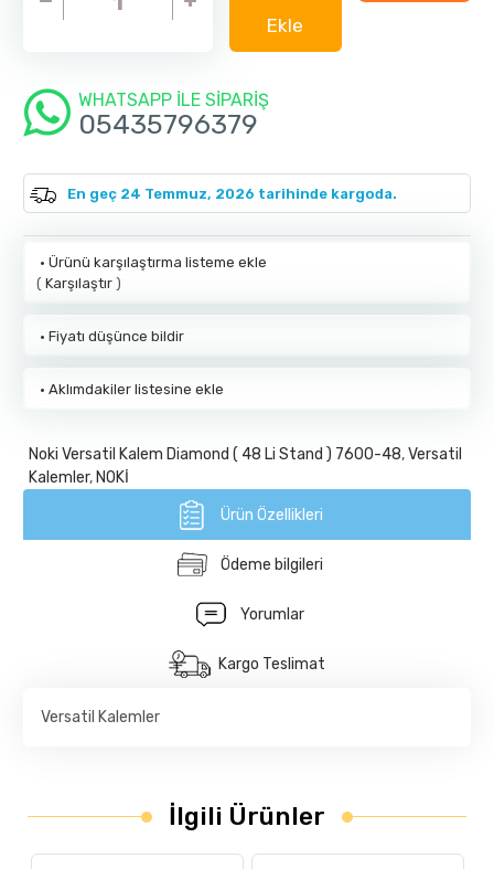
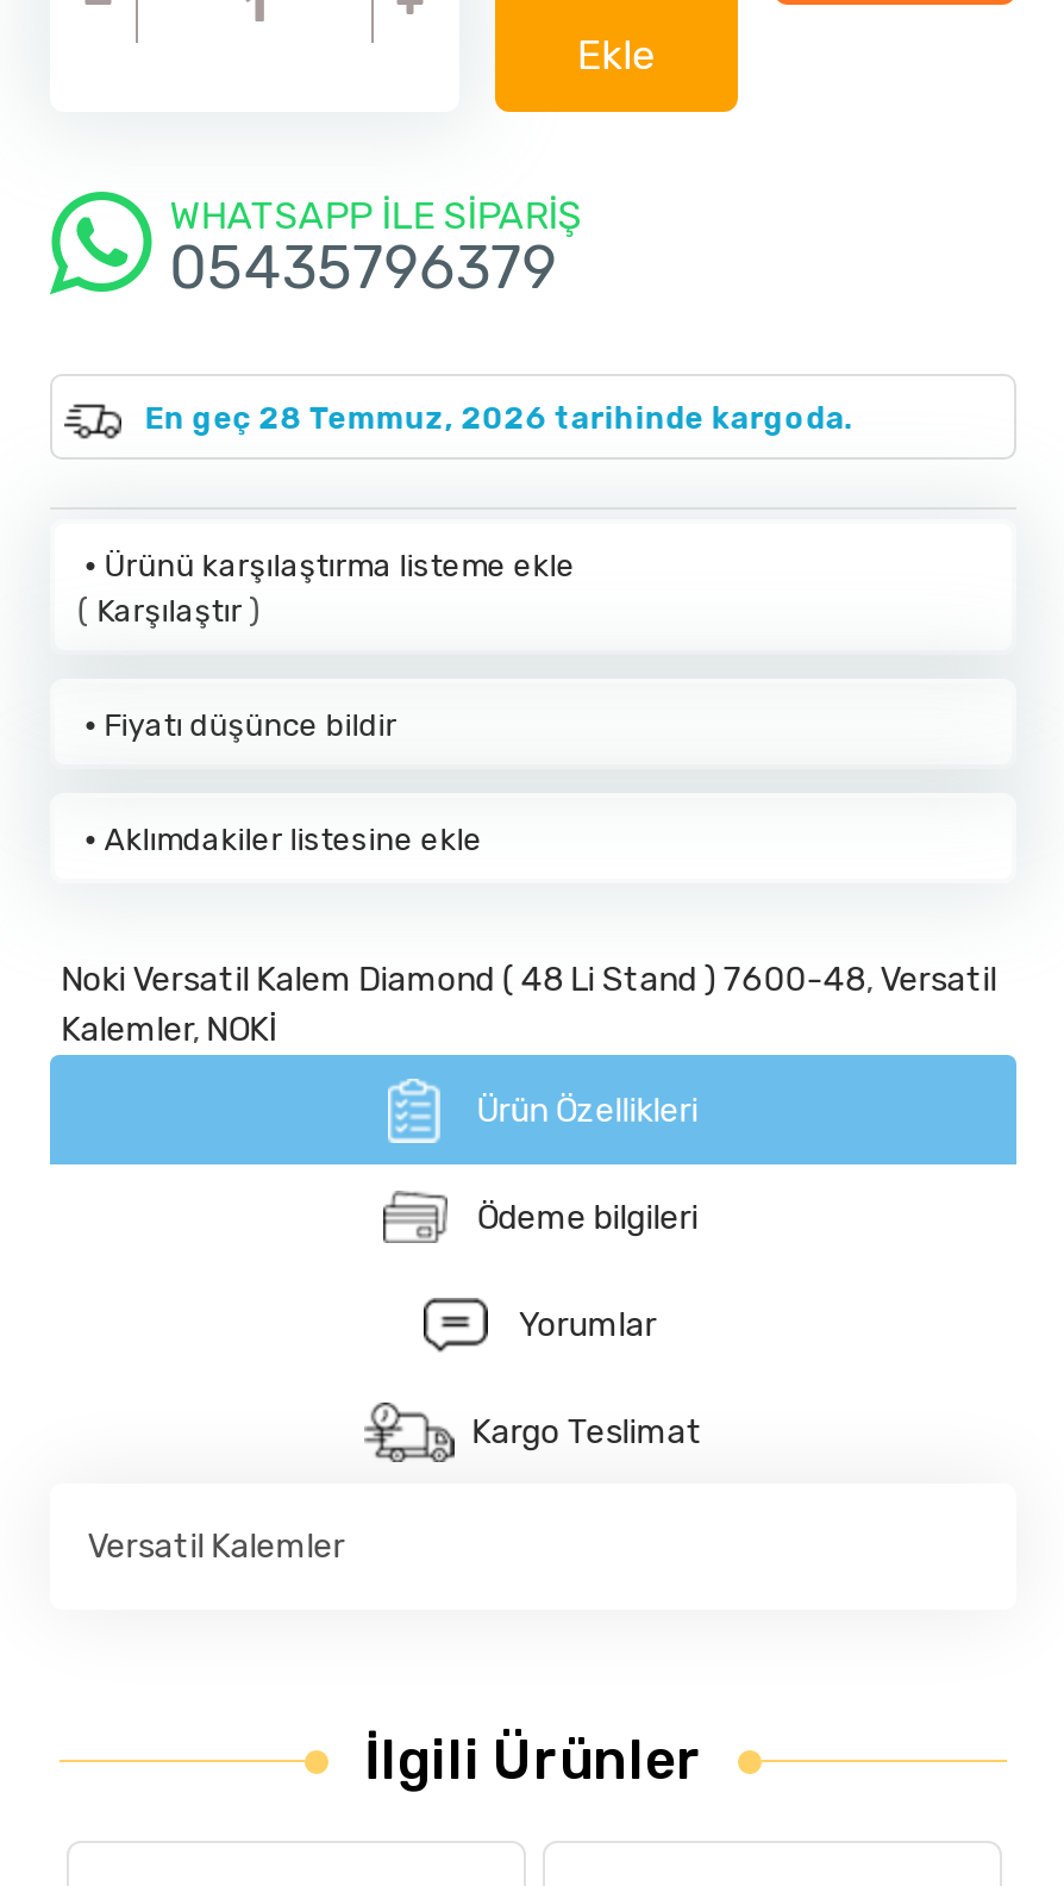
- En geç 24 Temmuz, 2026 tarihinde kargoda.
+ En geç 28 Temmuz, 2026 tarihinde kargoda.
